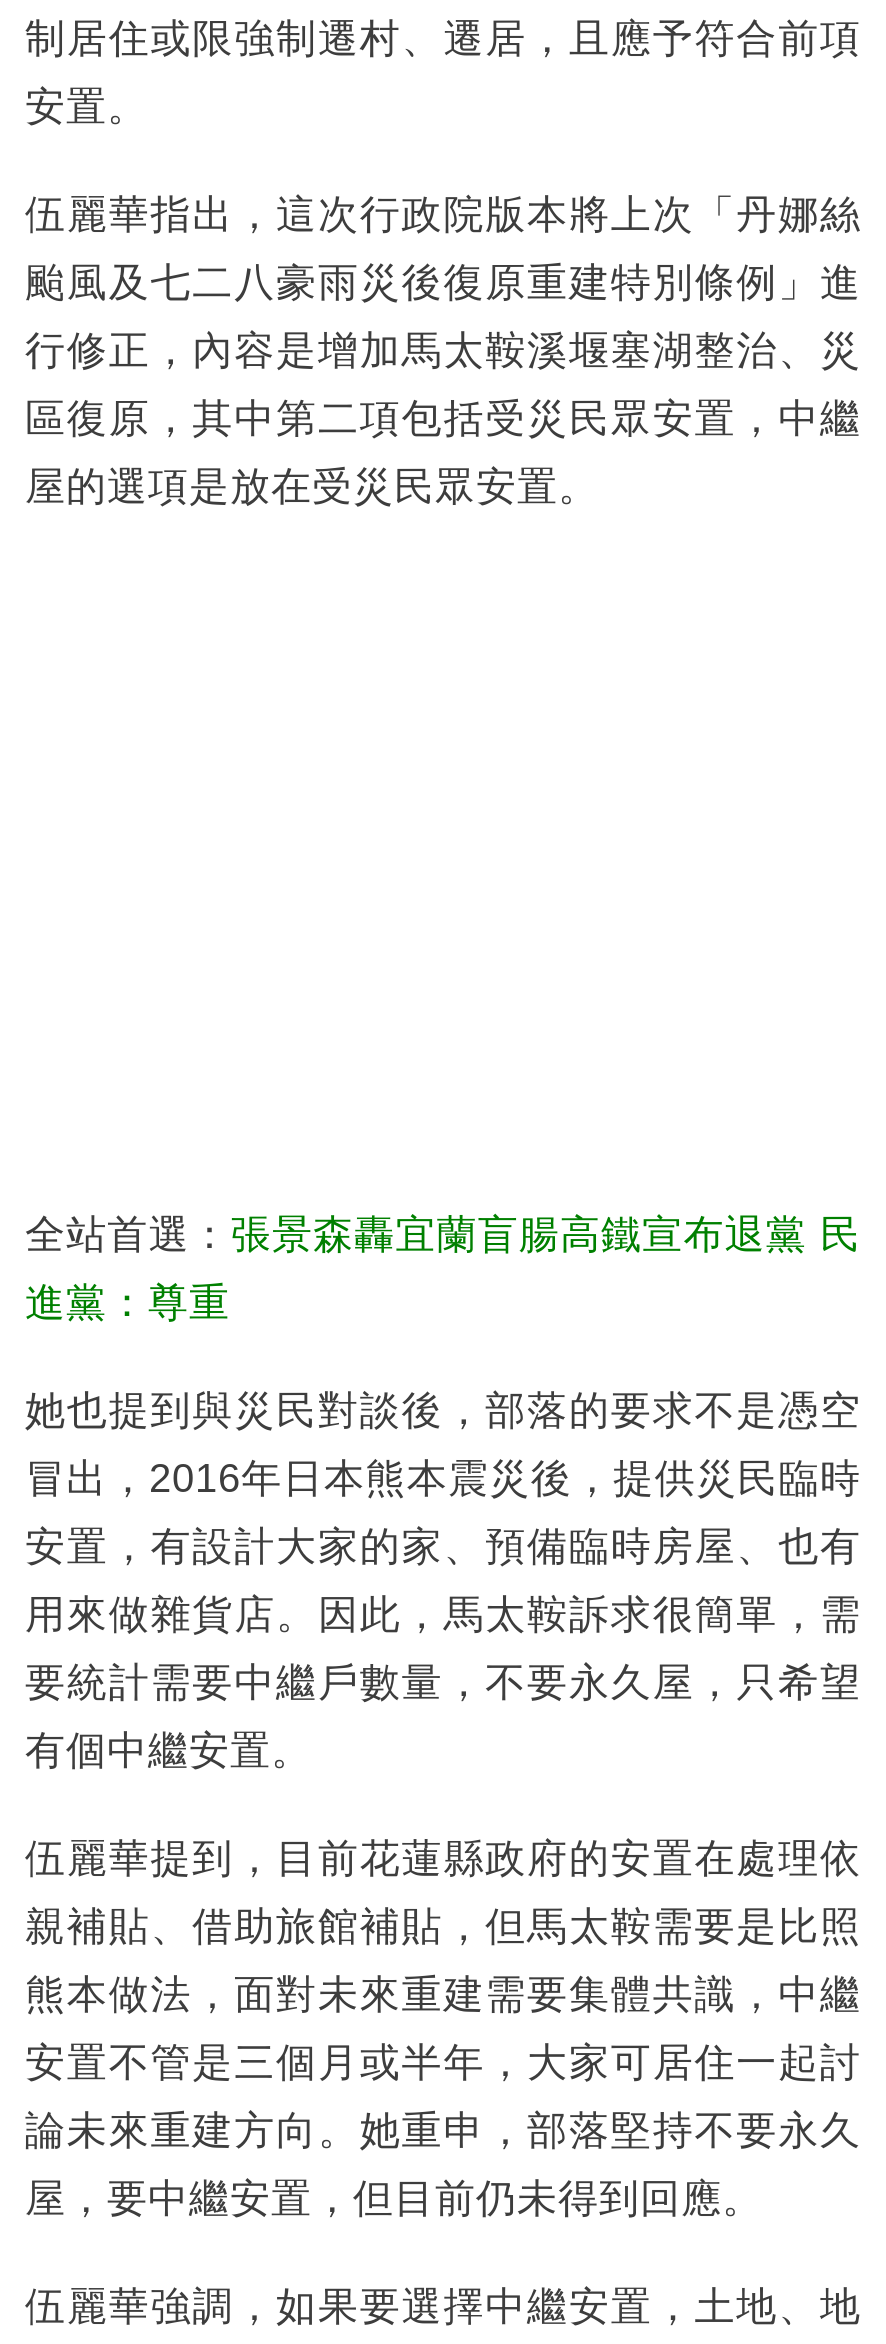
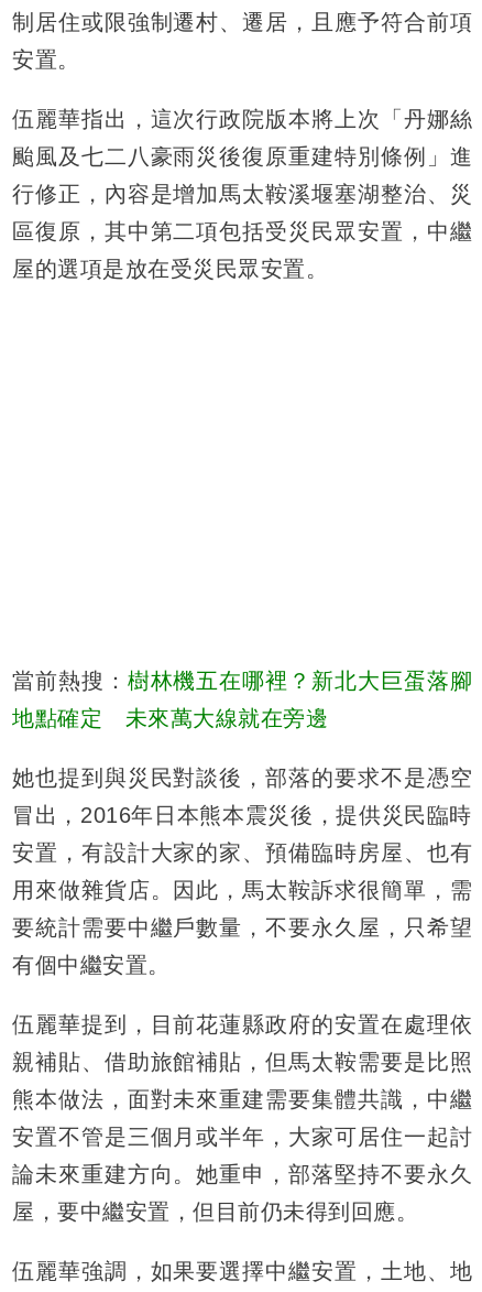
- 全站首選：張景森轟宜蘭盲腸高鐵宣布退黨 民
+ 當前熱搜：樹林機五在哪裡？新北大巨蛋落腳

- 進黨：尊重
+ 地點確定 未來萬大線就在旁邊
